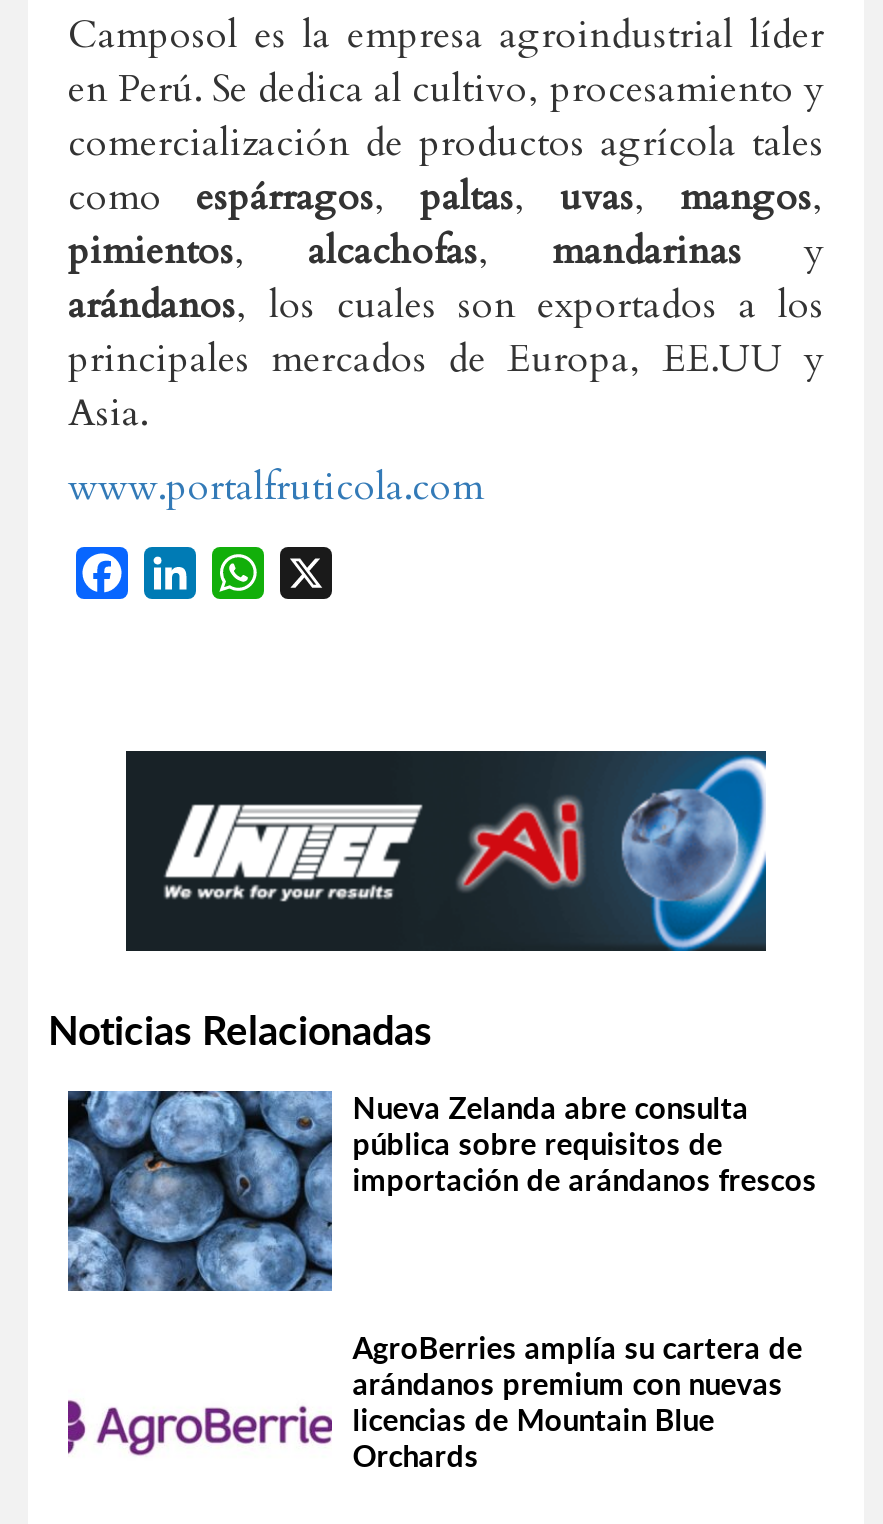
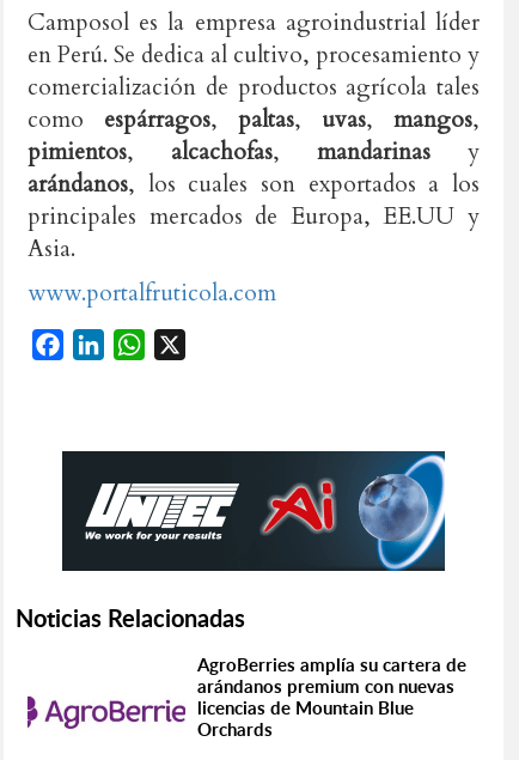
- [image]
- Nueva Zelanda abre consulta
- pública sobre requisitos de
- importación de arándanos frescos
